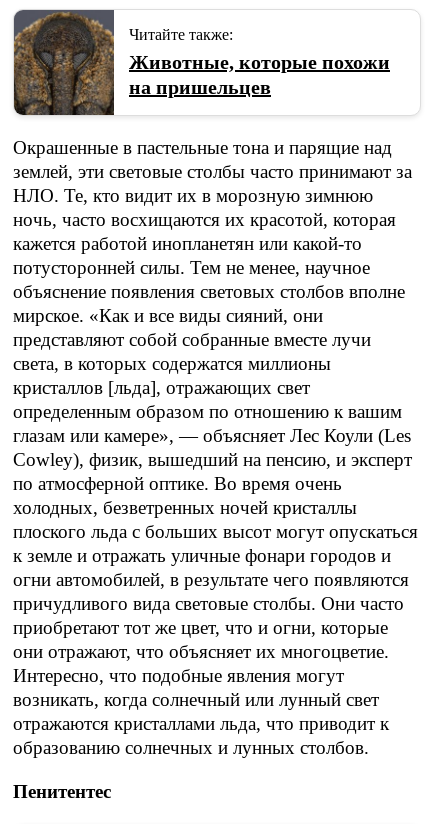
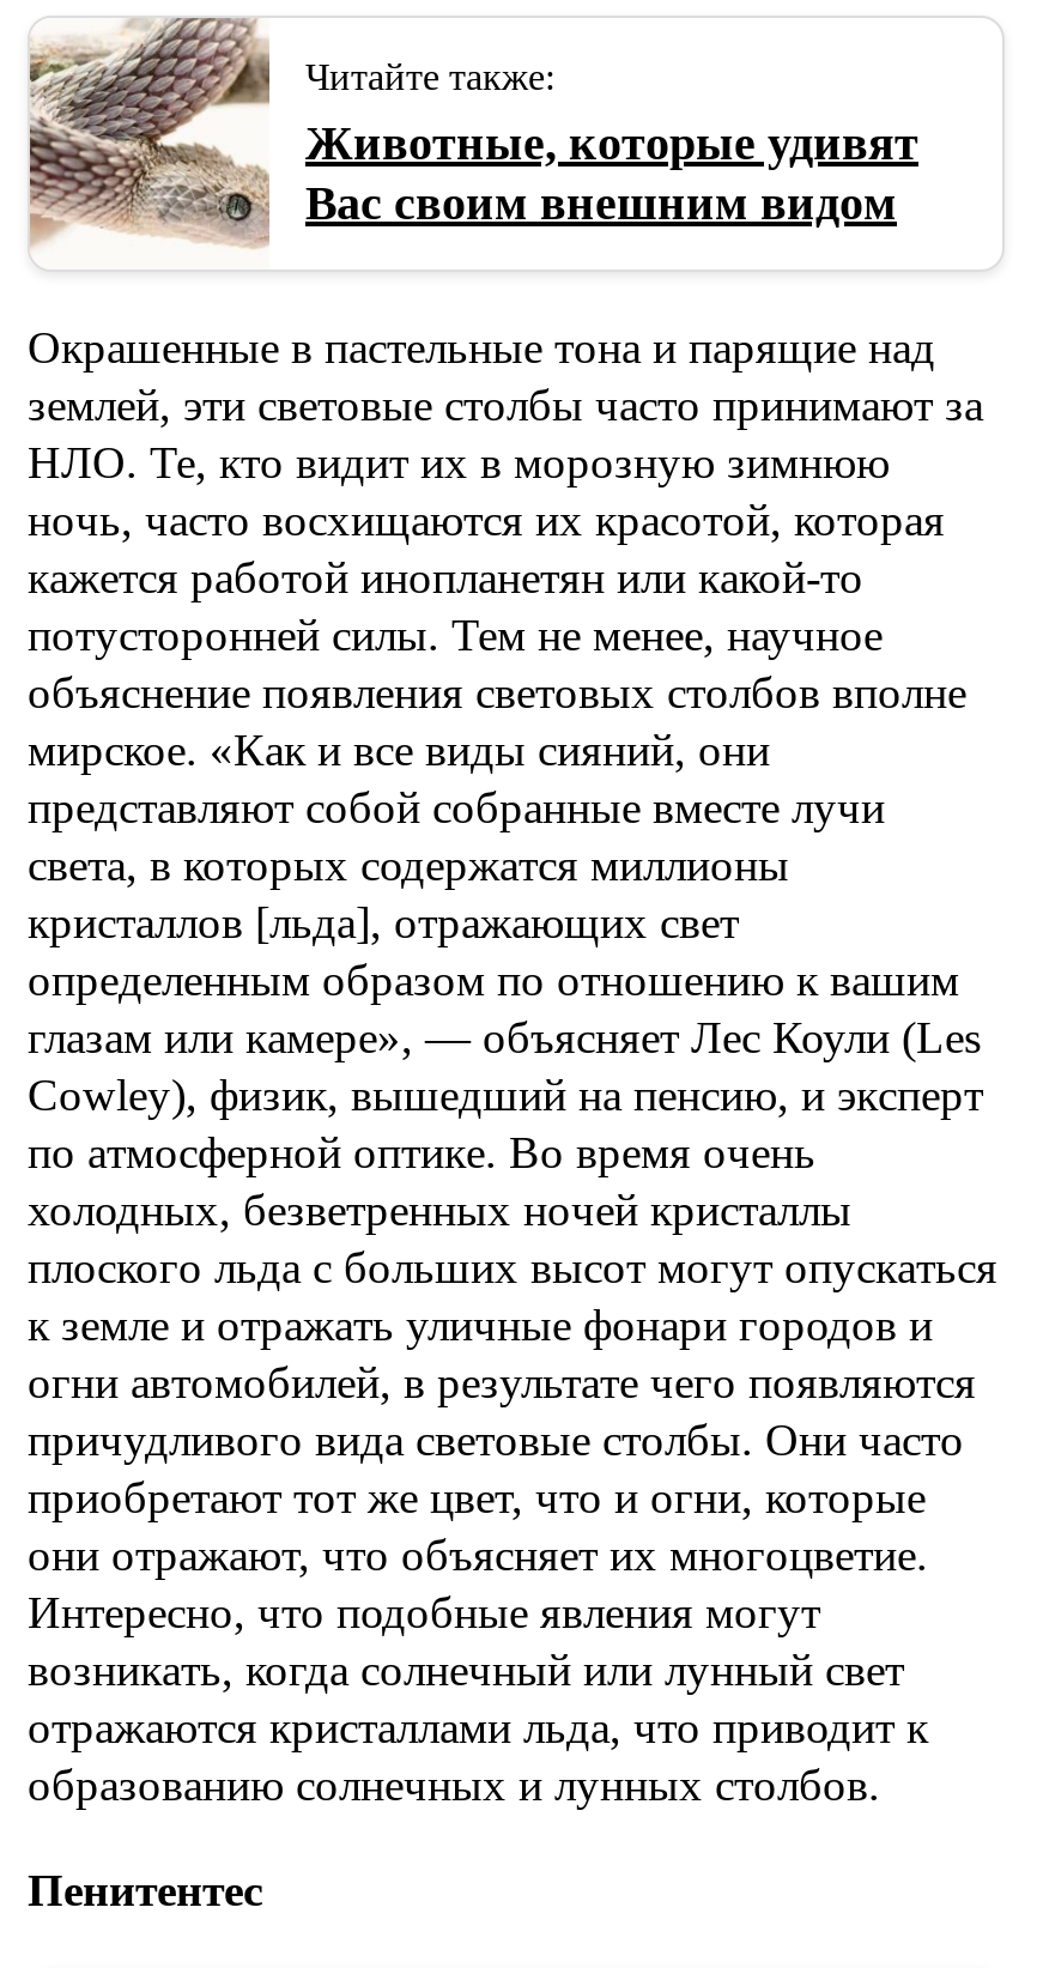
- [image]
- Животные, которые похожи
- на пришельцев
+ [image]
+ Животные, которые удивят
+ Вас своим внешним видом
